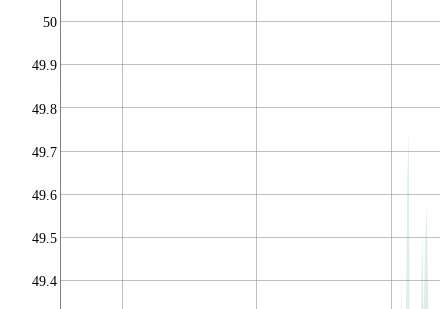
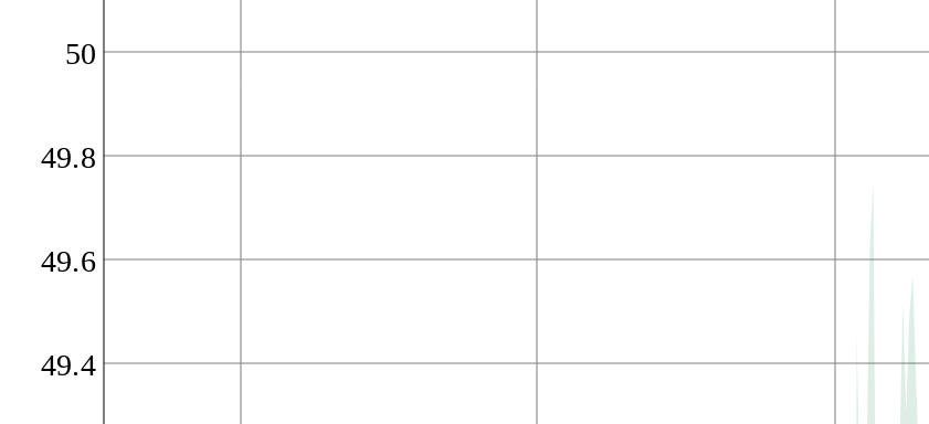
- 49.9

- 49.7

- 49.5
